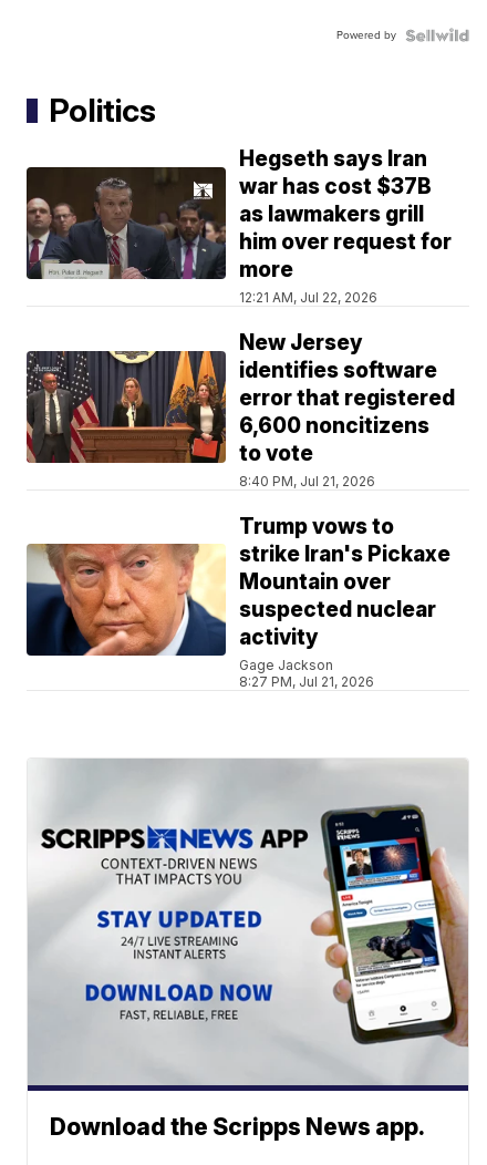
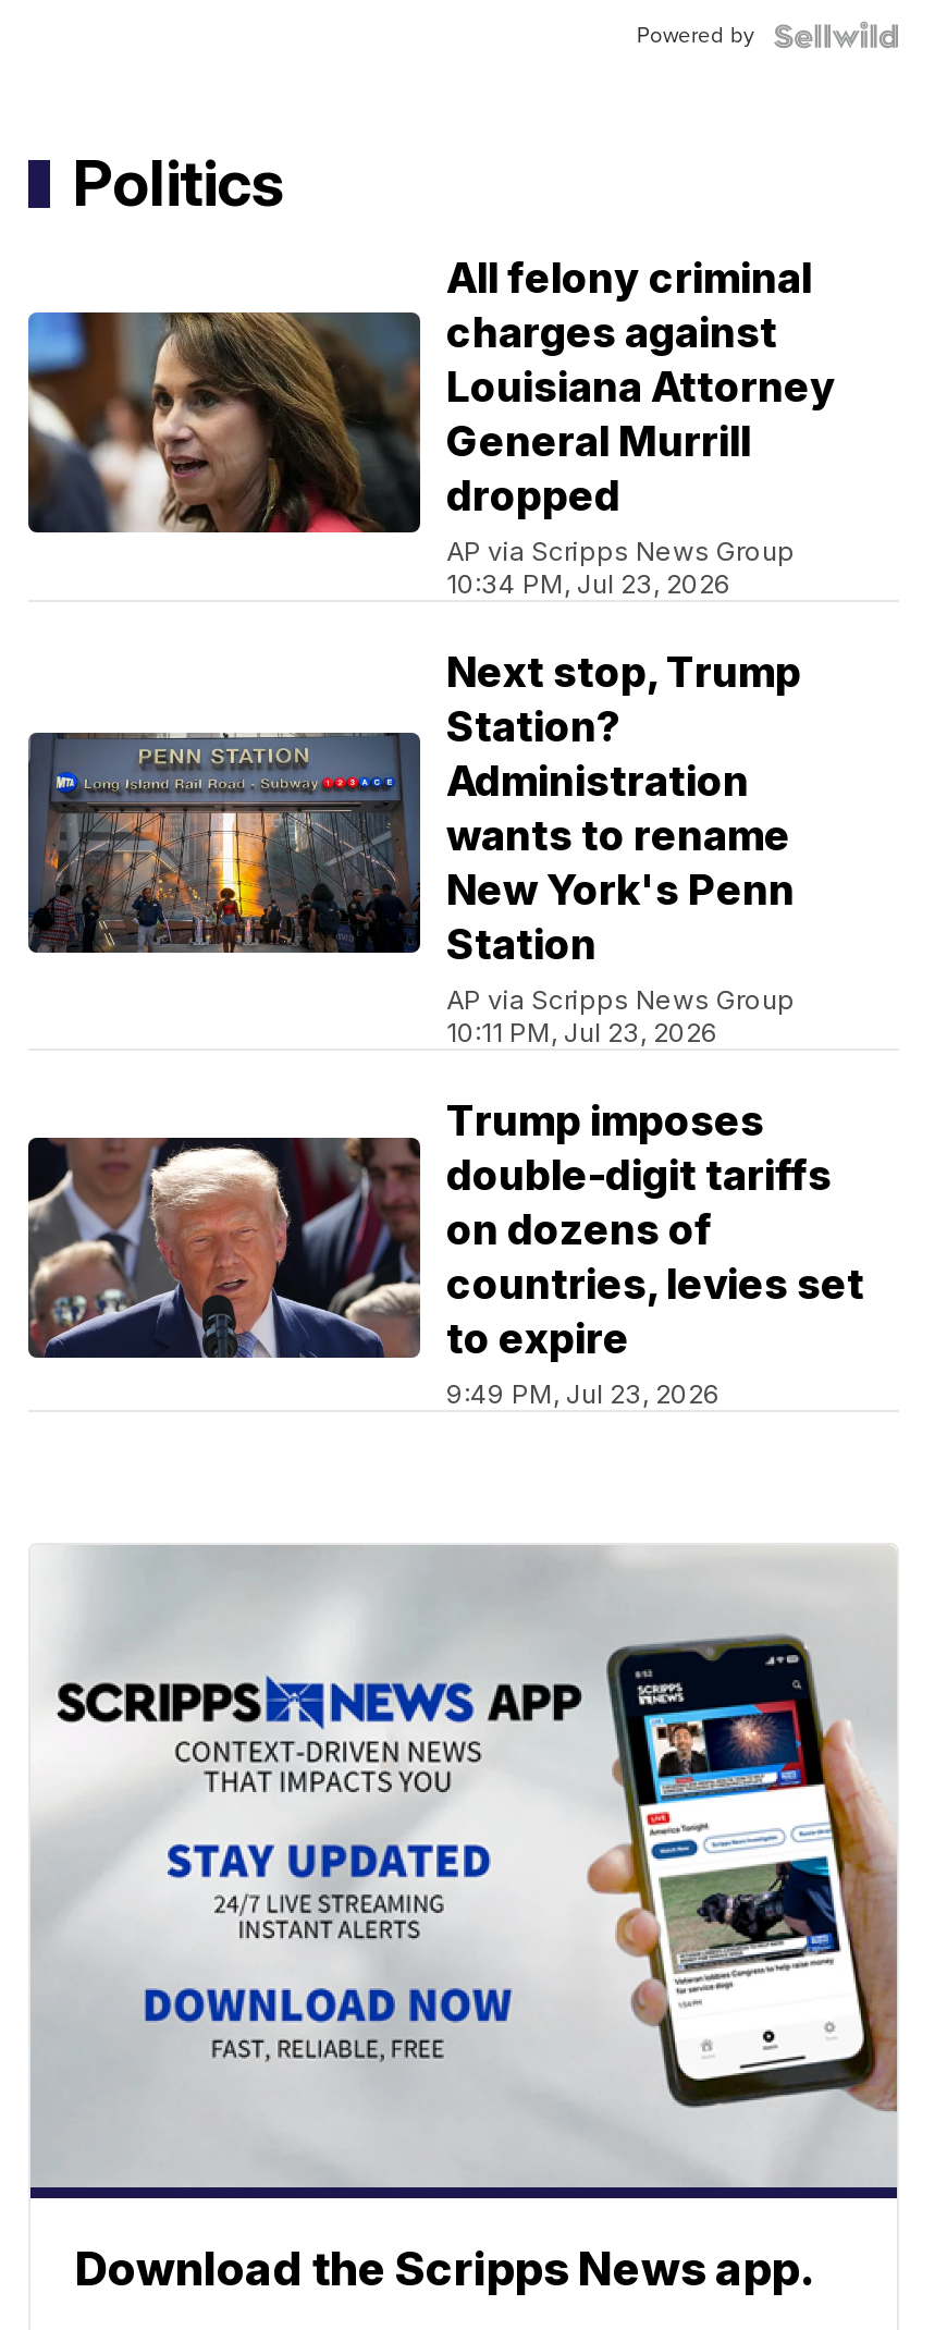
- [image]
- Hegseth says Iran
- war has cost $37B
- as lawmakers grill
- him over request for
- more
- 12:21 AM, Jul 22, 2026
+ [image]
+ All felony criminal
+ charges against
+ Louisiana Attorney
+ General Murrill
+ dropped
+ AP via Scripps News Group
+ 10:34 PM, Jul 23, 2026

- [image]
- New Jersey
- identifies software
- error that registered
- 6,600 noncitizens
- to vote
- 8:40 PM, Jul 21, 2026
+ [image]
+ Next stop, Trump
+ Station?
+ Administration
+ wants to rename
+ New York's Penn
+ Station
+ AP via Scripps News Group
+ 10:11 PM, Jul 23, 2026

- [image]
- Trump vows to
- strike Iran's Pickaxe
- Mountain over
- suspected nuclear
- activity
- Gage Jackson
- 8:27 PM, Jul 21, 2026
+ [image]
+ Trump imposes
+ double-digit tariffs
+ on dozens of
+ countries, levies set
+ to expire
+ 9:49 PM, Jul 23, 2026
